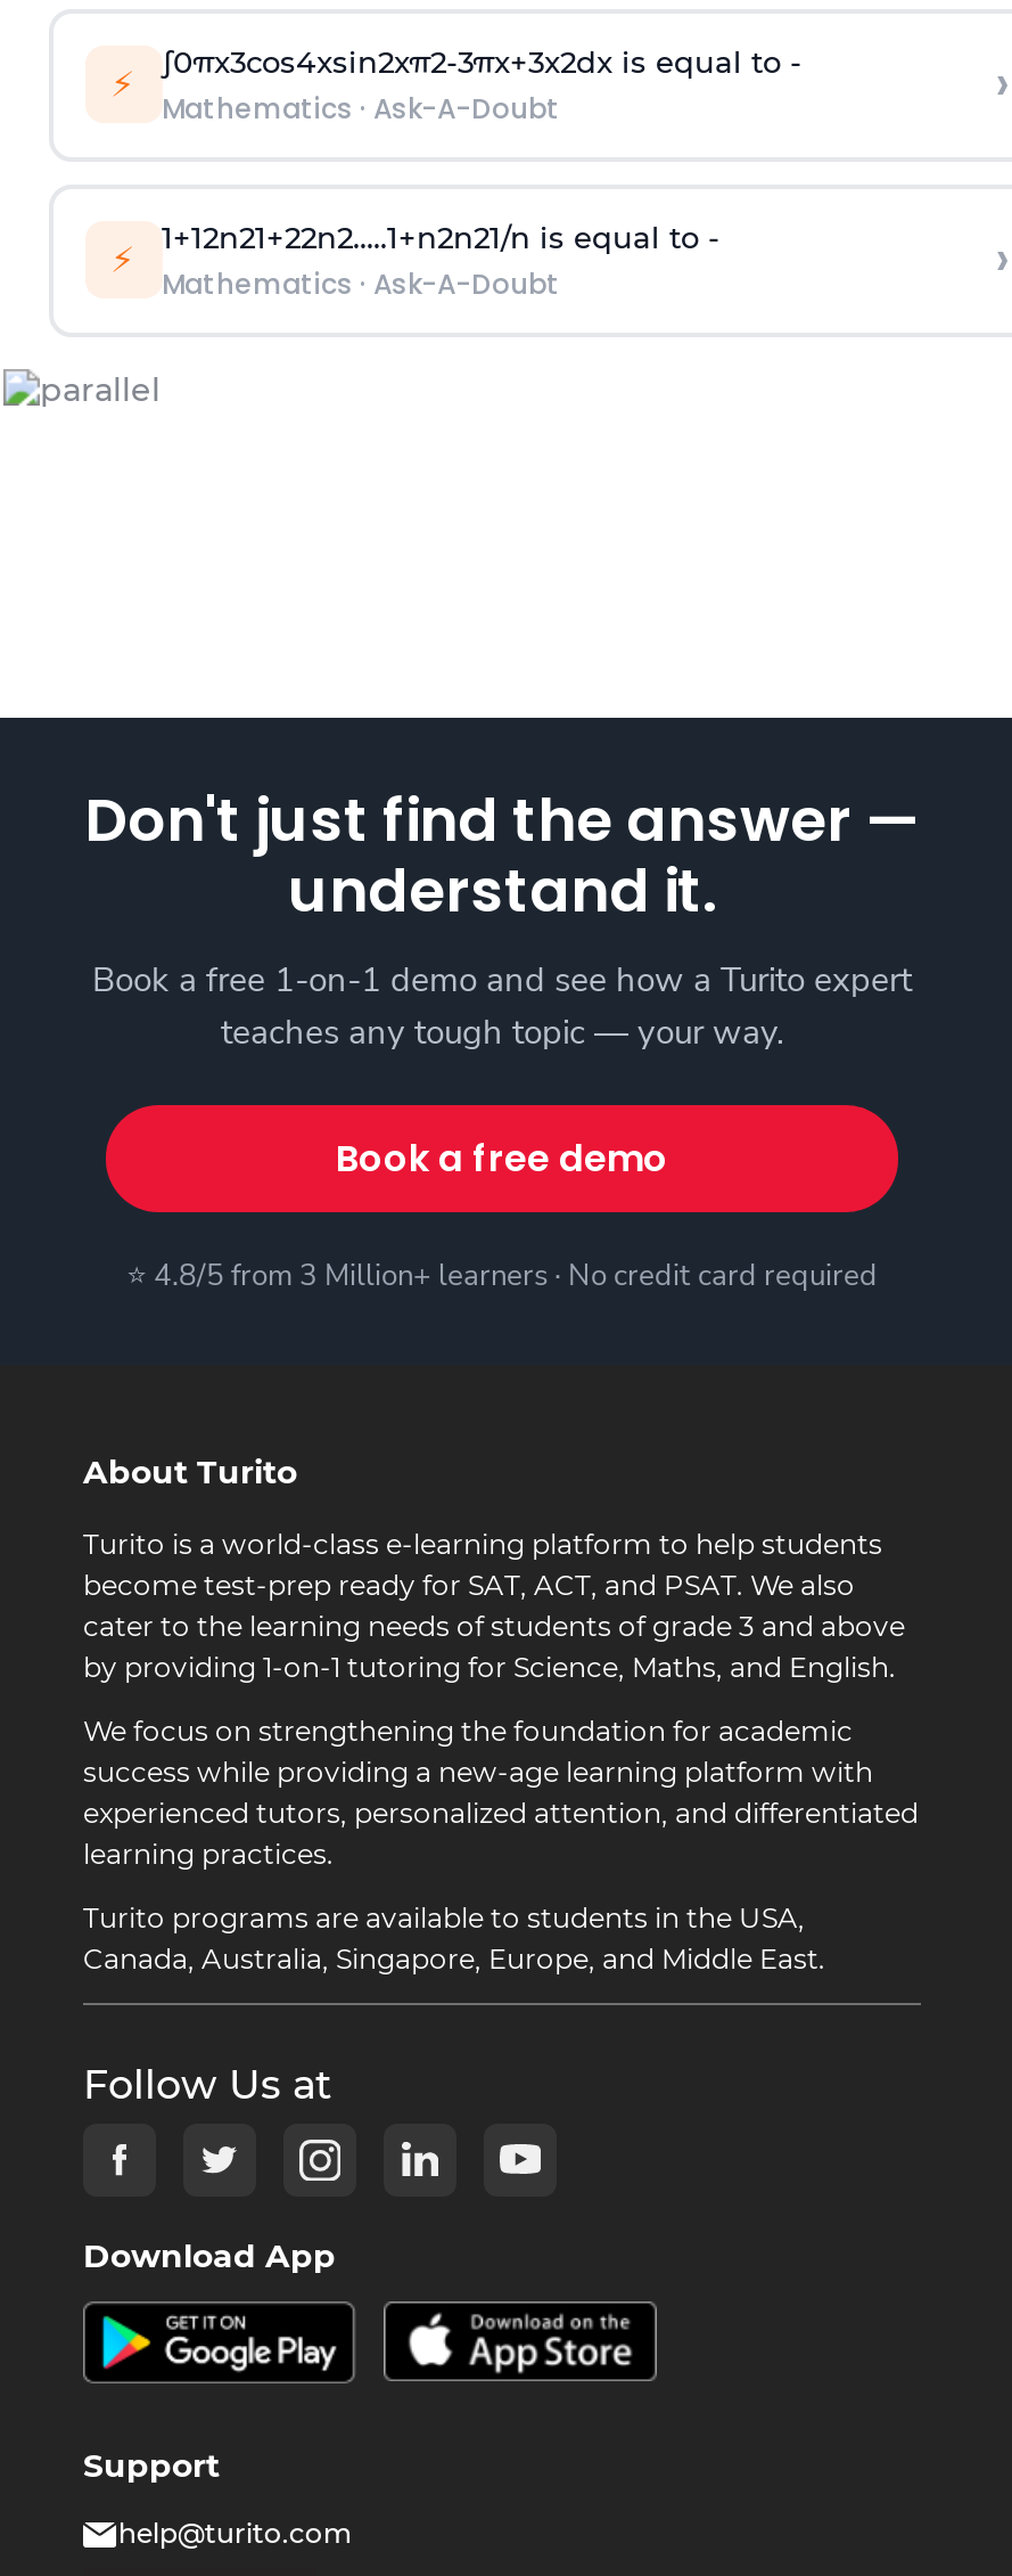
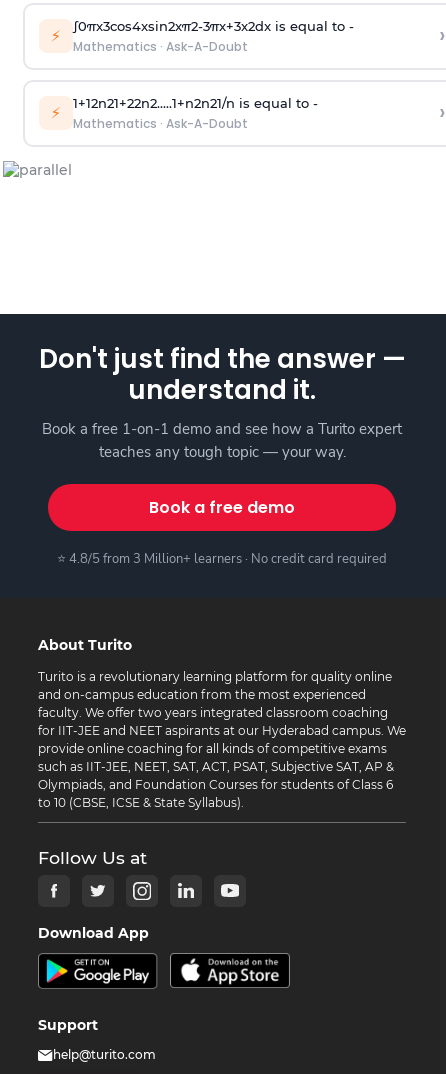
- Turito is a world-class e-learning platform to help students
- become test-prep ready for SAT, ACT, and PSAT. We also
- cater to the learning needs of students of grade 3 and above
- by providing 1-on-1 tutoring for Science, Maths, and English.
- We focus on strengthening the foundation for academic
- success while providing a new-age learning platform with
- experienced tutors, personalized attention, and differentiated
- learning practices.
- Turito programs are available to students in the USA,
- Canada, Australia, Singapore, Europe, and Middle East.
+ Turito is a revolutionary learning platform for quality online
+ and on-campus education from the most experienced
+ faculty. We offer two years integrated classroom coaching
+ for IIT-JEE and NEET aspirants at our Hyderabad campus. We
+ provide online coaching for all kinds of competitive exams
+ such as IIT-JEE, NEET, SAT, ACT, PSAT, Subjective SAT, AP &
+ Olympiads, and Foundation Courses for students of Class 6
+ to 10 (CBSE, ICSE & State Syllabus).
